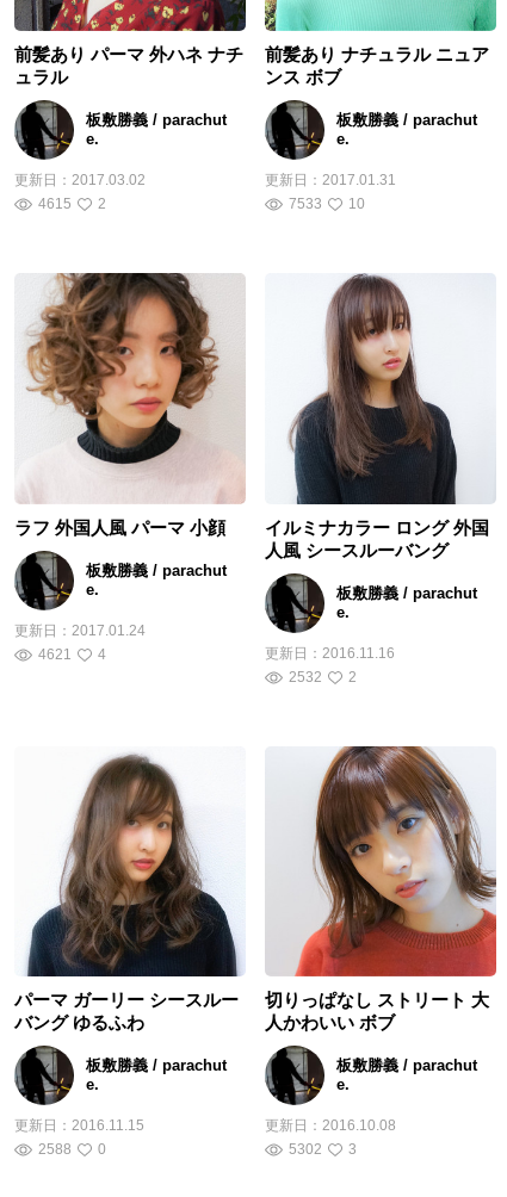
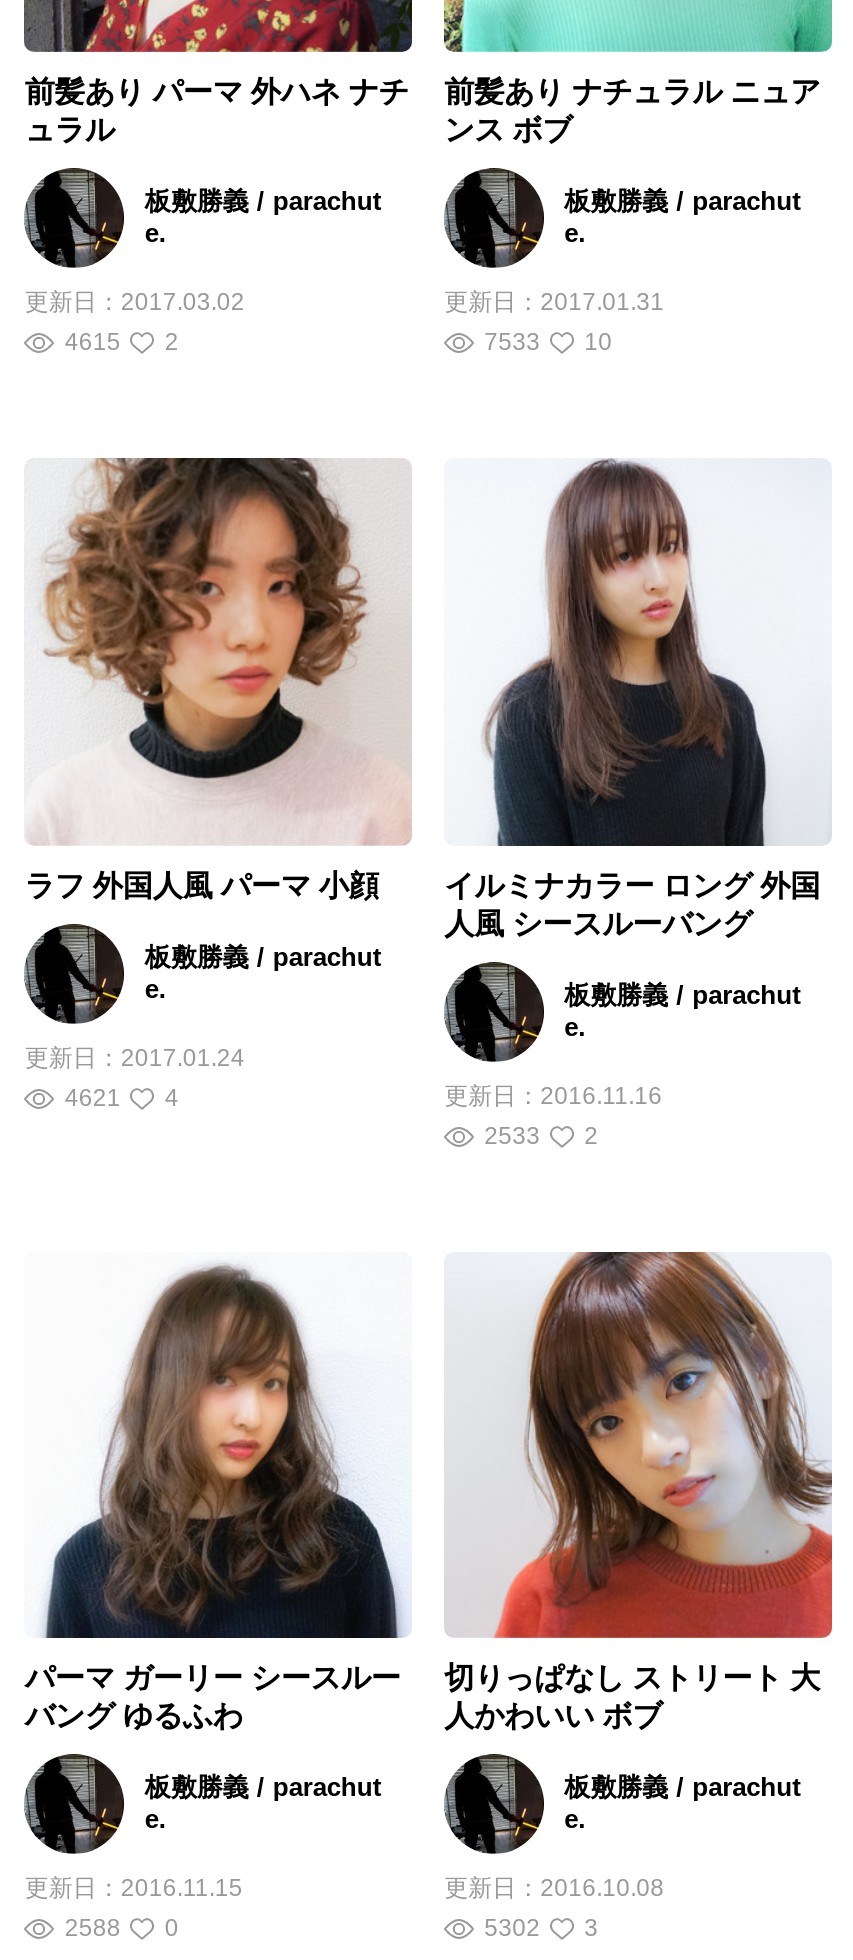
- 2532 2
+ 2533 2
